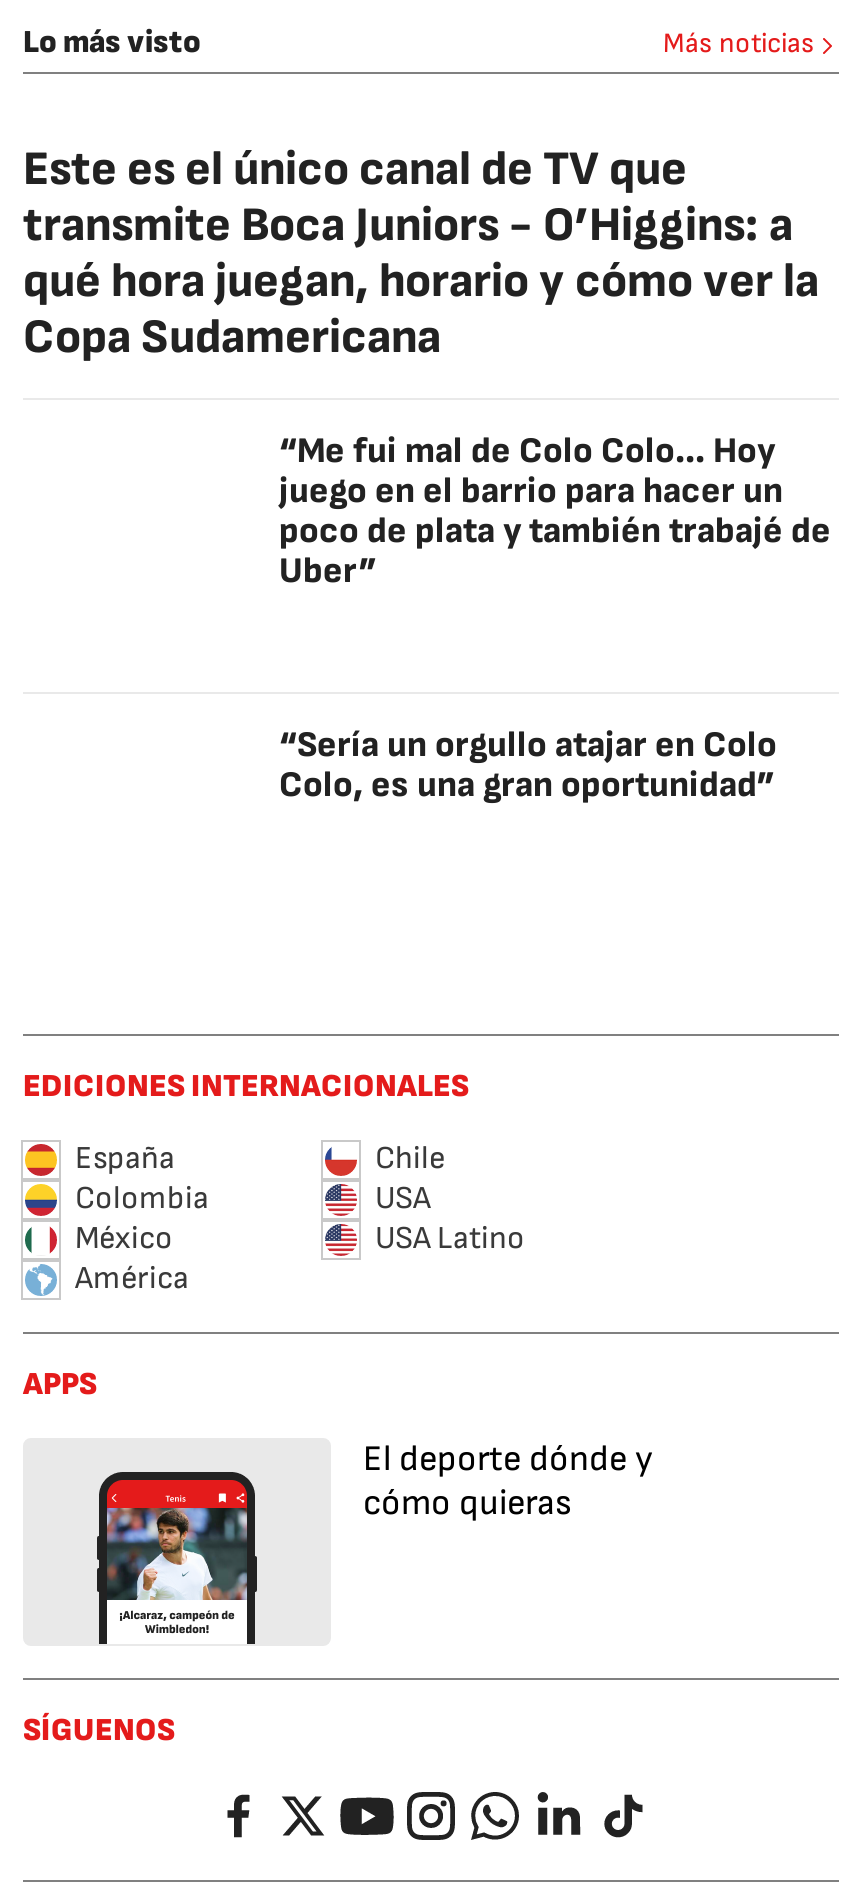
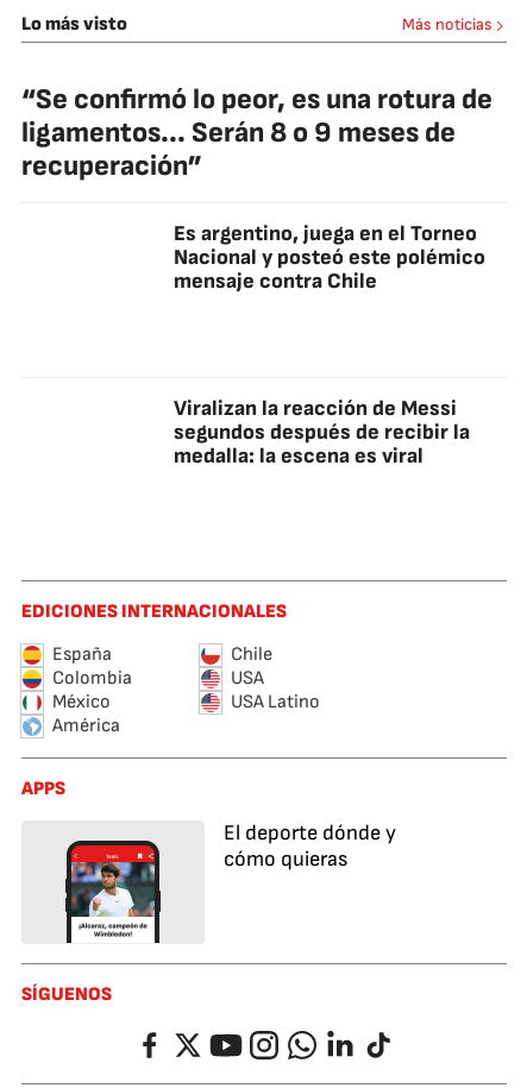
- Este es el único canal de TV que
- transmite Boca Juniors - O’Higgins: a
- qué hora juegan, horario y cómo ver la
- Copa Sudamericana
+ “Se confirmó lo peor, es una rotura de
+ ligamentos... Serán 8 o 9 meses de
+ recuperación”

- “Me fui mal de Colo Colo... Hoy
- juego en el barrio para hacer un
- poco de plata y también trabajé de
- Uber”
+ Es argentino, juega en el Torneo
+ Nacional y posteó este polémico
+ mensaje contra Chile

- “Sería un orgullo atajar en Colo
- Colo, es una gran oportunidad”
+ Viralizan la reacción de Messi
+ segundos después de recibir la
+ medalla: la escena es viral
